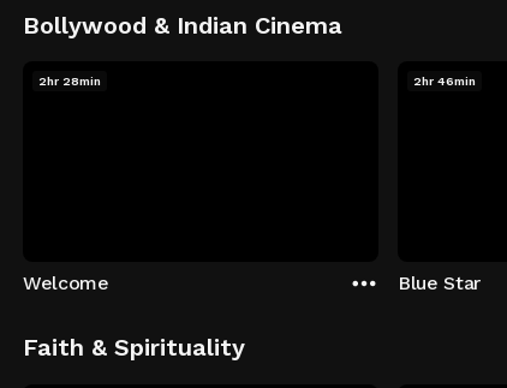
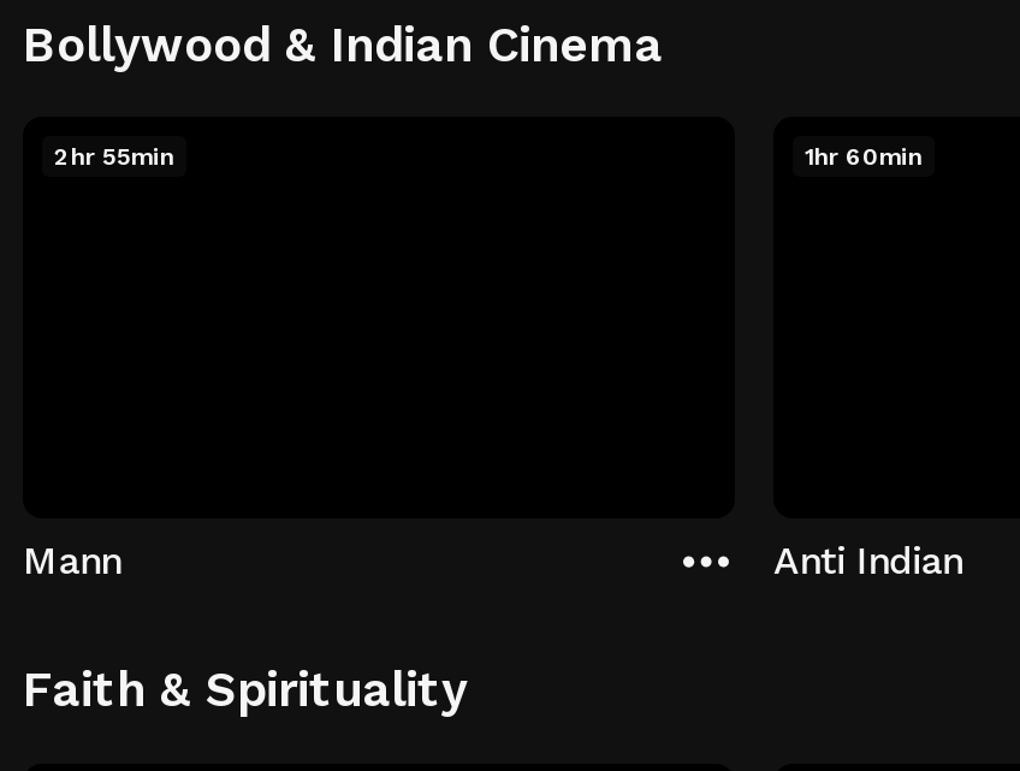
- 2hr 28min
+ 2hr 55min

- 2hr 46min
+ 1hr 60min

- Welcome
+ Mann

- Blue Star
+ Anti Indian
